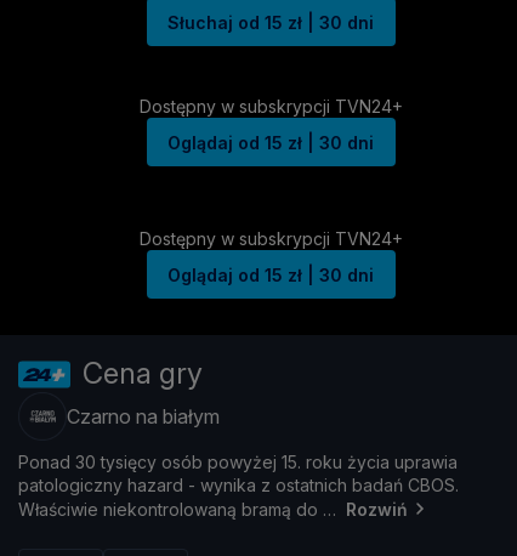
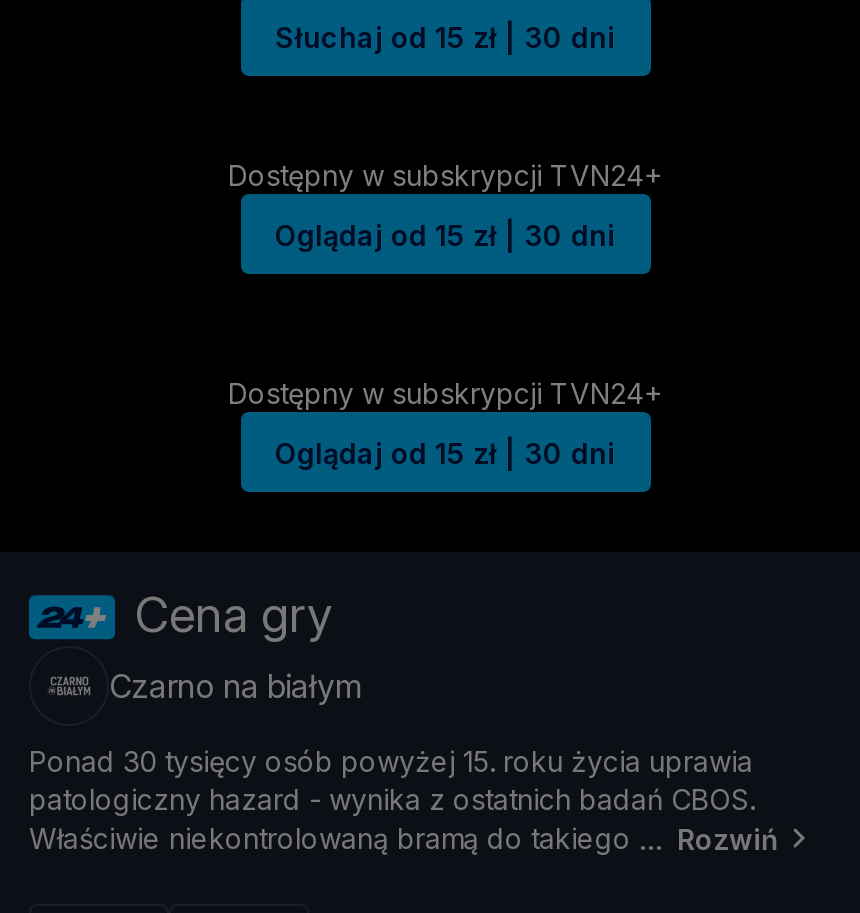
- Właściwie niekontrolowaną bramą do
+ Właściwie niekontrolowaną bramą do takiego
